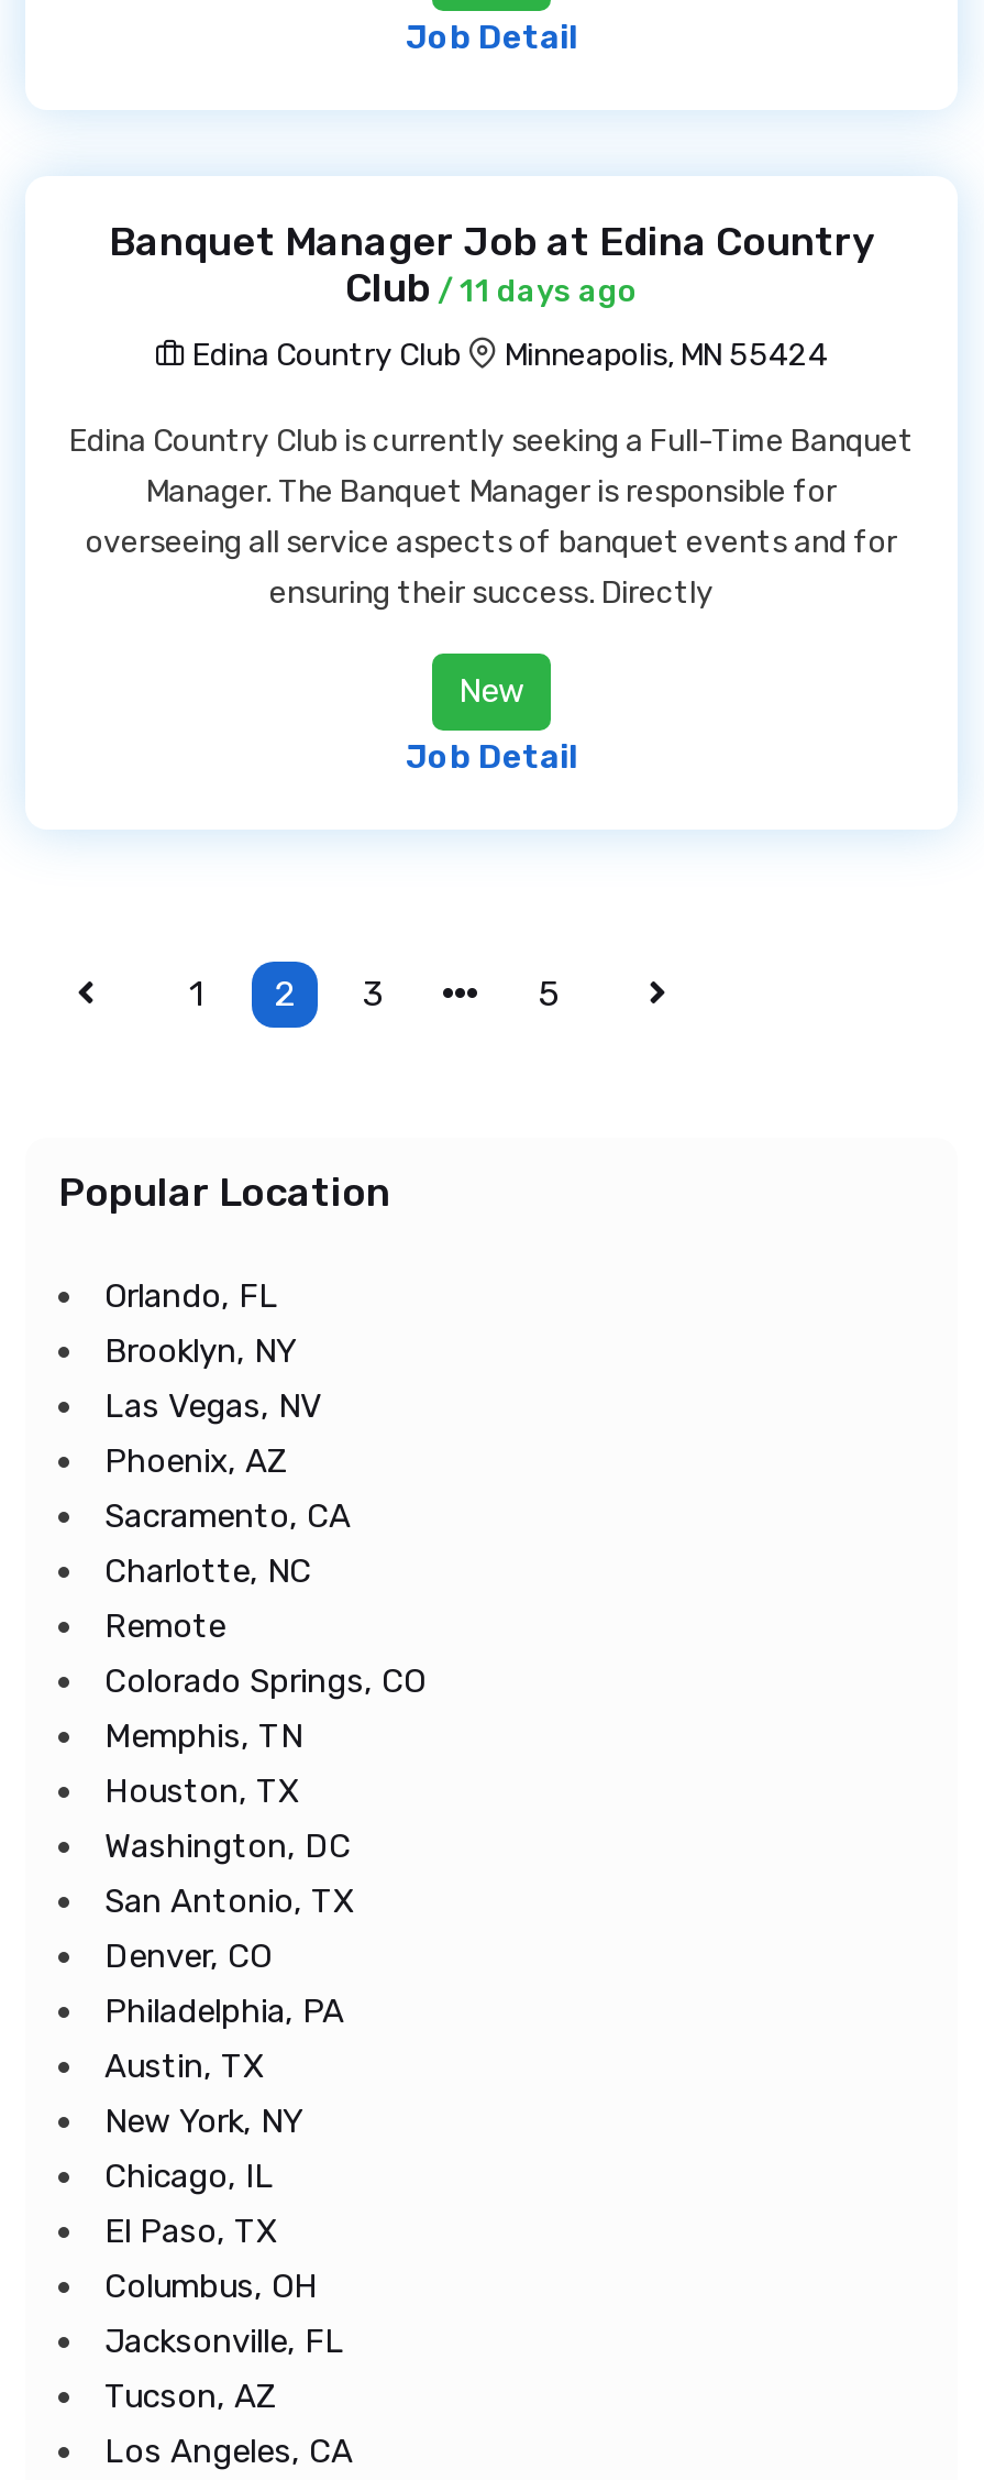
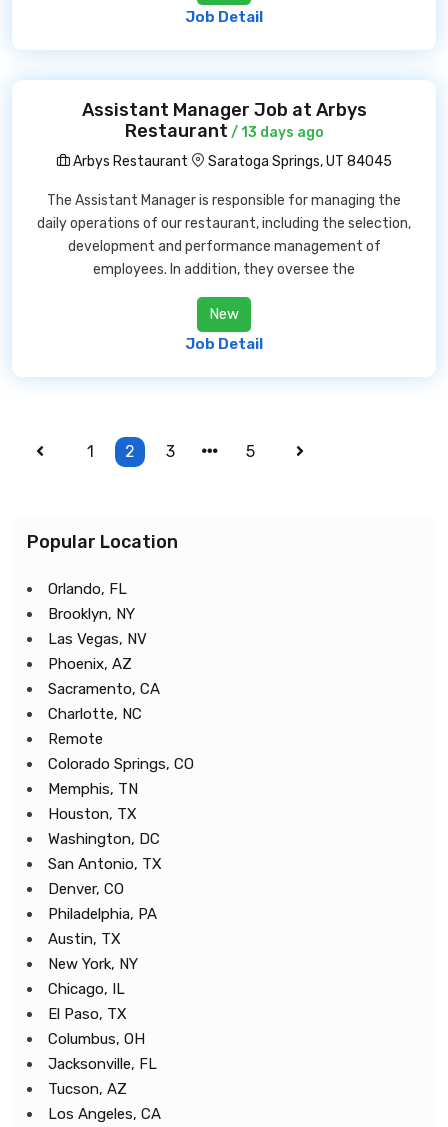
- Banquet Manager Job at Edina Country
- Club / 11 days ago
+ Assistant Manager Job at Arbys
+ Restaurant / 13 days ago

- Edina Country Club
- Minneapolis, MN 55424
+ Arbys Restaurant
+ Saratoga Springs, UT 84045

- Edina Country Club is currently seeking a Full-Time Banquet
- Manager. The Banquet Manager is responsible for
- overseeing all service aspects of banquet events and for
- ensuring their success. Directly
+ The Assistant Manager is responsible for managing the
+ daily operations of our restaurant, including the selection,
+ development and performance management of
+ employees. In addition, they oversee the
